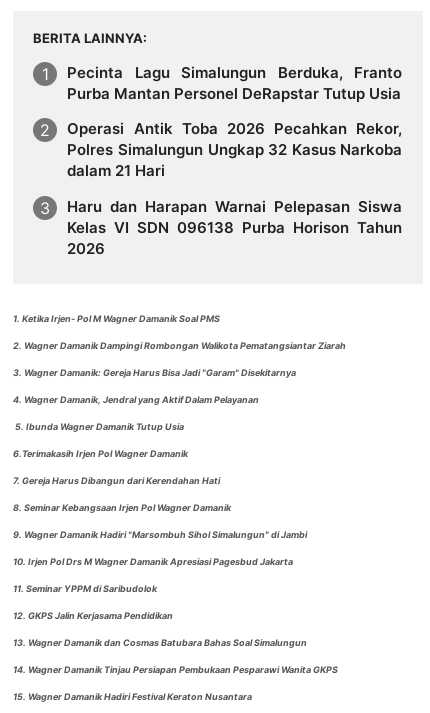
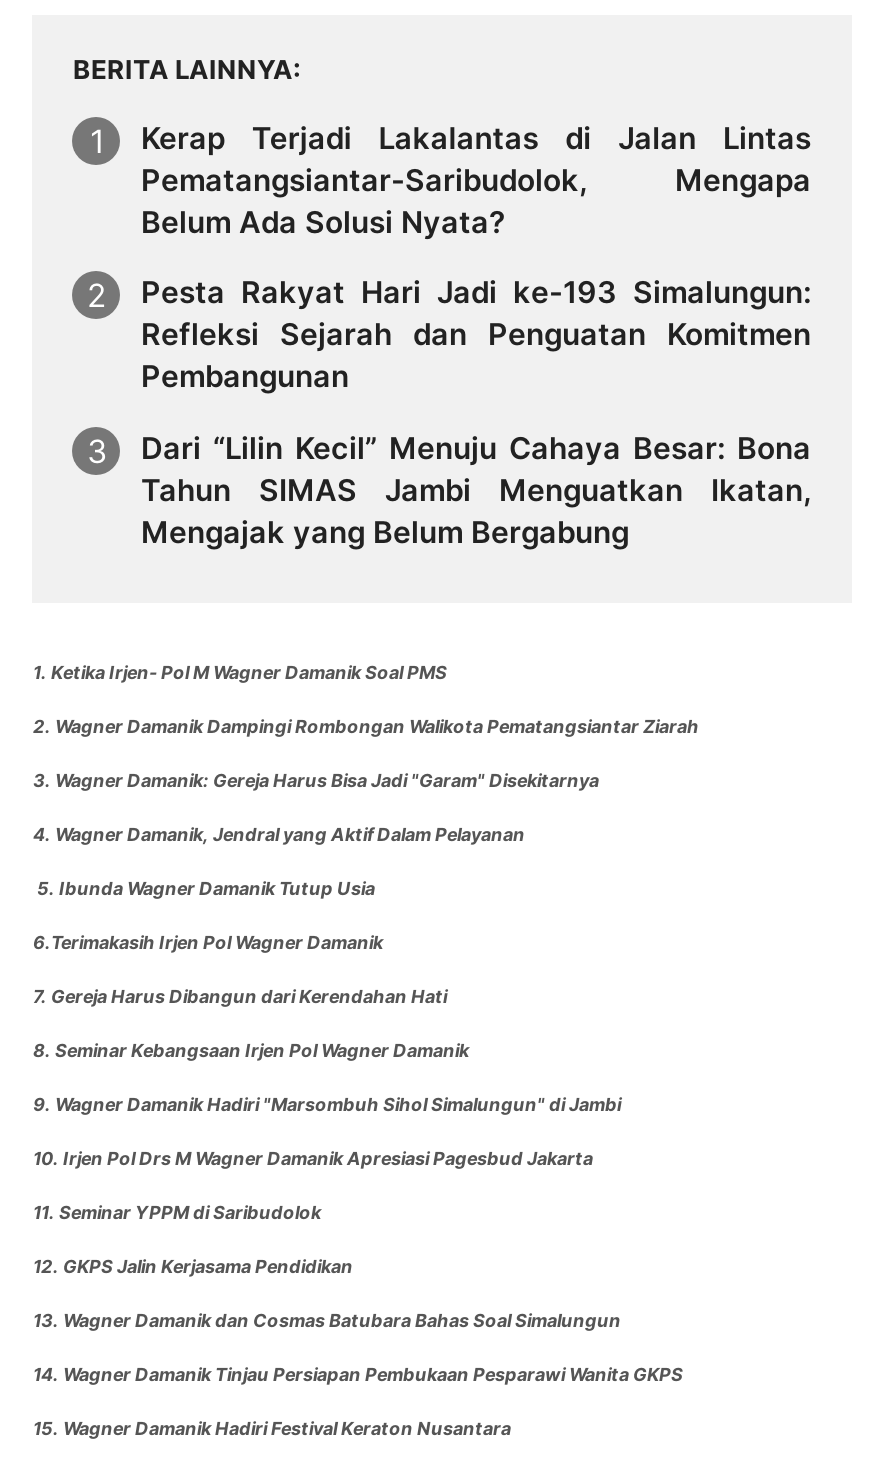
- Pecinta Lagu Simalungun Berduka, Franto
- Purba Mantan Personel DeRapstar Tutup Usia
+ Kerap Terjadi Lakalantas di Jalan Lintas
+ Pematangsiantar-Saribudolok, Mengapa
+ Belum Ada Solusi Nyata?

- Operasi Antik Toba 2026 Pecahkan Rekor,
- Polres Simalungun Ungkap 32 Kasus Narkoba
- dalam 21 Hari
+ Pesta Rakyat Hari Jadi ke-193 Simalungun:
+ Refleksi Sejarah dan Penguatan Komitmen
+ Pembangunan

- Haru dan Harapan Warnai Pelepasan Siswa
- Kelas VI SDN 096138 Purba Horison Tahun
- 2026
+ Dari “Lilin Kecil” Menuju Cahaya Besar: Bona
+ Tahun SIMAS Jambi Menguatkan Ikatan,
+ Mengajak yang Belum Bergabung
